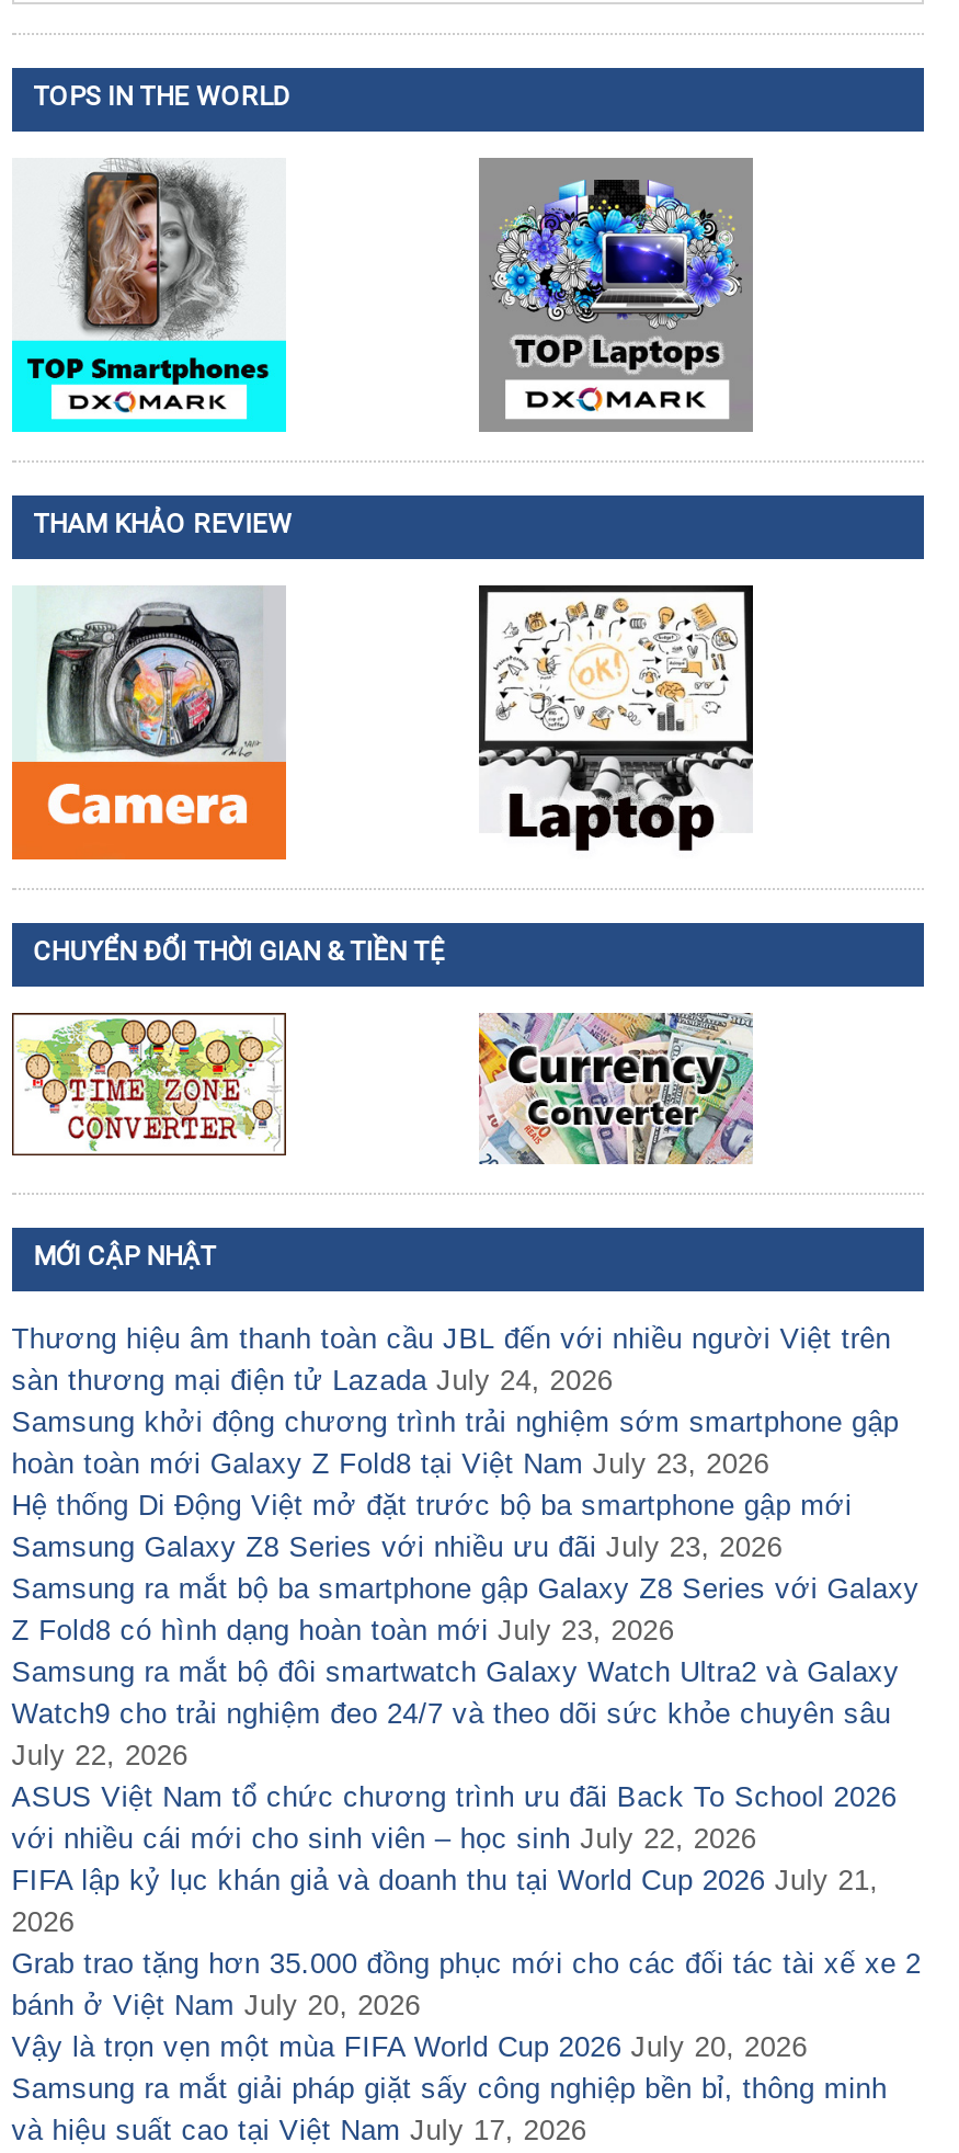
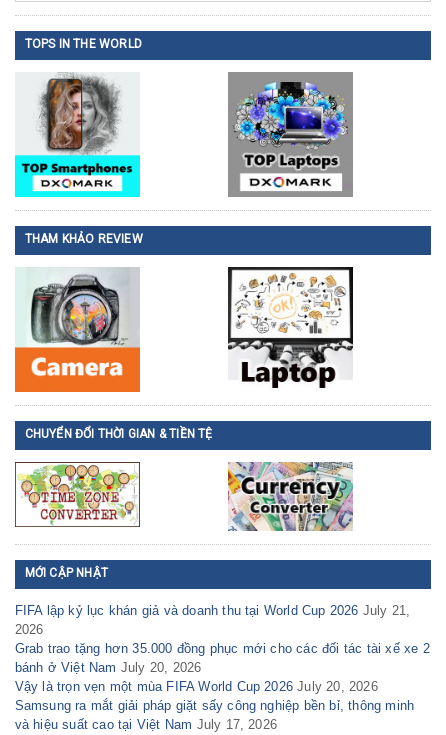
- Thương hiệu âm thanh toàn cầu JBL đến với nhiều người Việt trên
- sàn thương mại điện tử Lazada July 24, 2026
- Samsung khởi động chương trình trải nghiệm sớm smartphone gập
- hoàn toàn mới Galaxy Z Fold8 tại Việt Nam July 23, 2026
- Hệ thống Di Động Việt mở đặt trước bộ ba smartphone gập mới
- Samsung Galaxy Z8 Series với nhiều ưu đãi July 23, 2026
- Samsung ra mắt bộ ba smartphone gập Galaxy Z8 Series với Galaxy
- Z Fold8 có hình dạng hoàn toàn mới July 23, 2026
- Samsung ra mắt bộ đôi smartwatch Galaxy Watch Ultra2 và Galaxy
- Watch9 cho trải nghiệm đeo 24/7 và theo dõi sức khỏe chuyên sâu
- July 22, 2026
- ASUS Việt Nam tổ chức chương trình ưu đãi Back To School 2026
- với nhiều cái mới cho sinh viên – học sinh July 22, 2026
